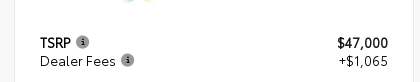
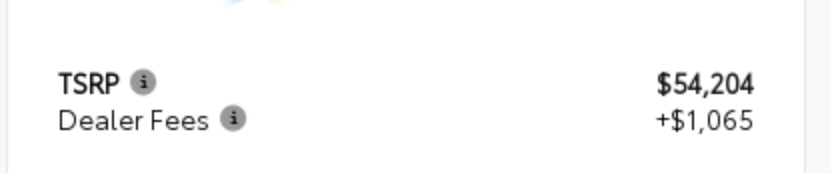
- $47,000
+ $54,204
